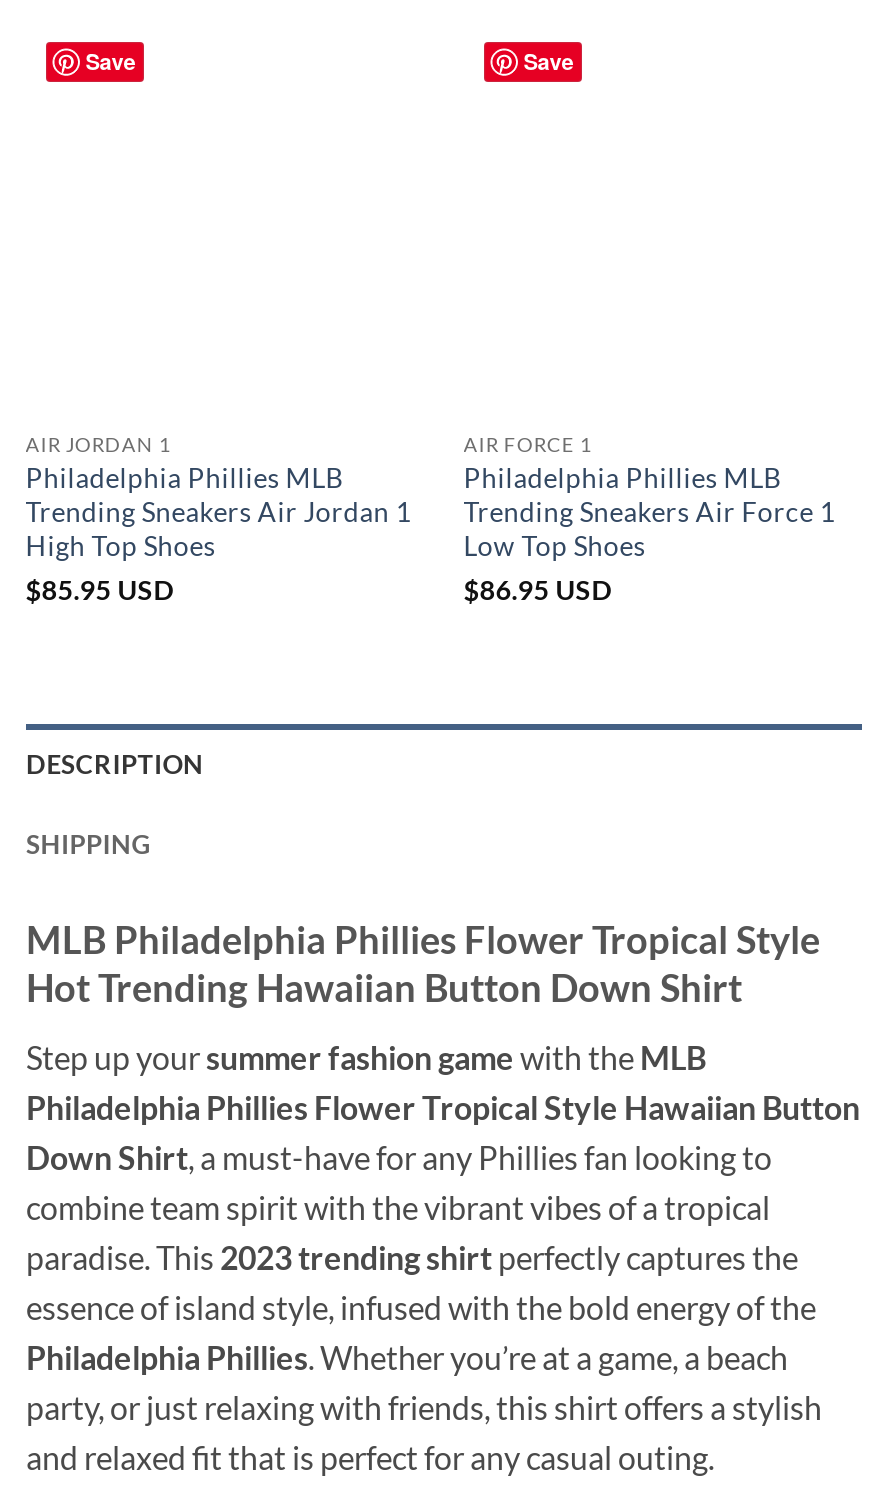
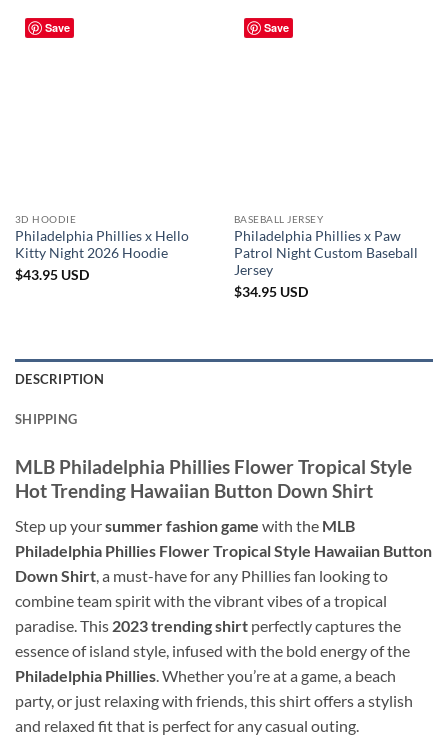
- AIR JORDAN 1
- Philadelphia Phillies MLB
- Trending Sneakers Air Jordan 1
- High Top Shoes
- $85.95 USD
+ 3D HOODIE
+ Philadelphia Phillies x Hello
+ Kitty Night 2026 Hoodie
+ $43.95 USD

- AIR FORCE 1
- Philadelphia Phillies MLB
- Trending Sneakers Air Force 1
- Low Top Shoes
- $86.95 USD
+ BASEBALL JERSEY
+ Philadelphia Phillies x Paw
+ Patrol Night Custom Baseball
+ Jersey
+ $34.95 USD
